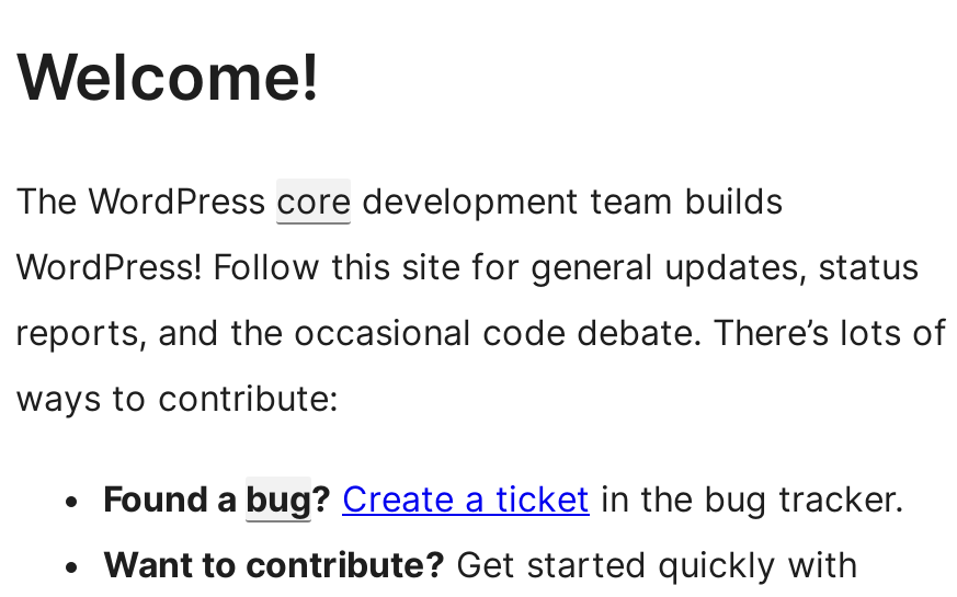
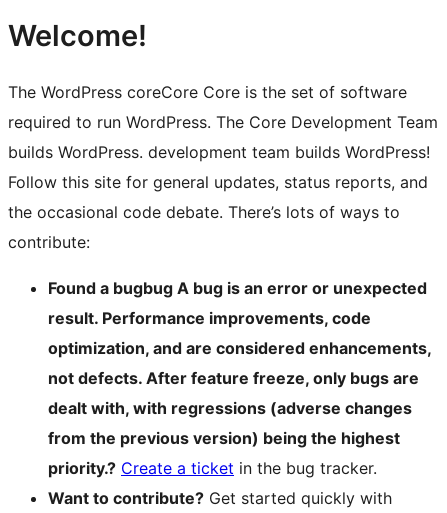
- The WordPress core development team builds
- WordPress! Follow this site for general updates, status
- reports, and the occasional code debate. There’s lots of
- ways to contribute:
- Found a bug? Create a ticket in the bug tracker.
+ The WordPress coreCore Core is the set of software
+ required to run WordPress. The Core Development Team
+ builds WordPress. development team builds WordPress!
+ Follow this site for general updates, status reports, and
+ the occasional code debate. There’s lots of ways to
+ contribute:
+ Found a bugbug A bug is an error or unexpected
+ result. Performance improvements, code
+ optimization, and are considered enhancements,
+ not defects. After feature freeze, only bugs are
+ dealt with, with regressions (adverse changes
+ from the previous version) being the highest
+ priority.? Create a ticket in the bug tracker.
